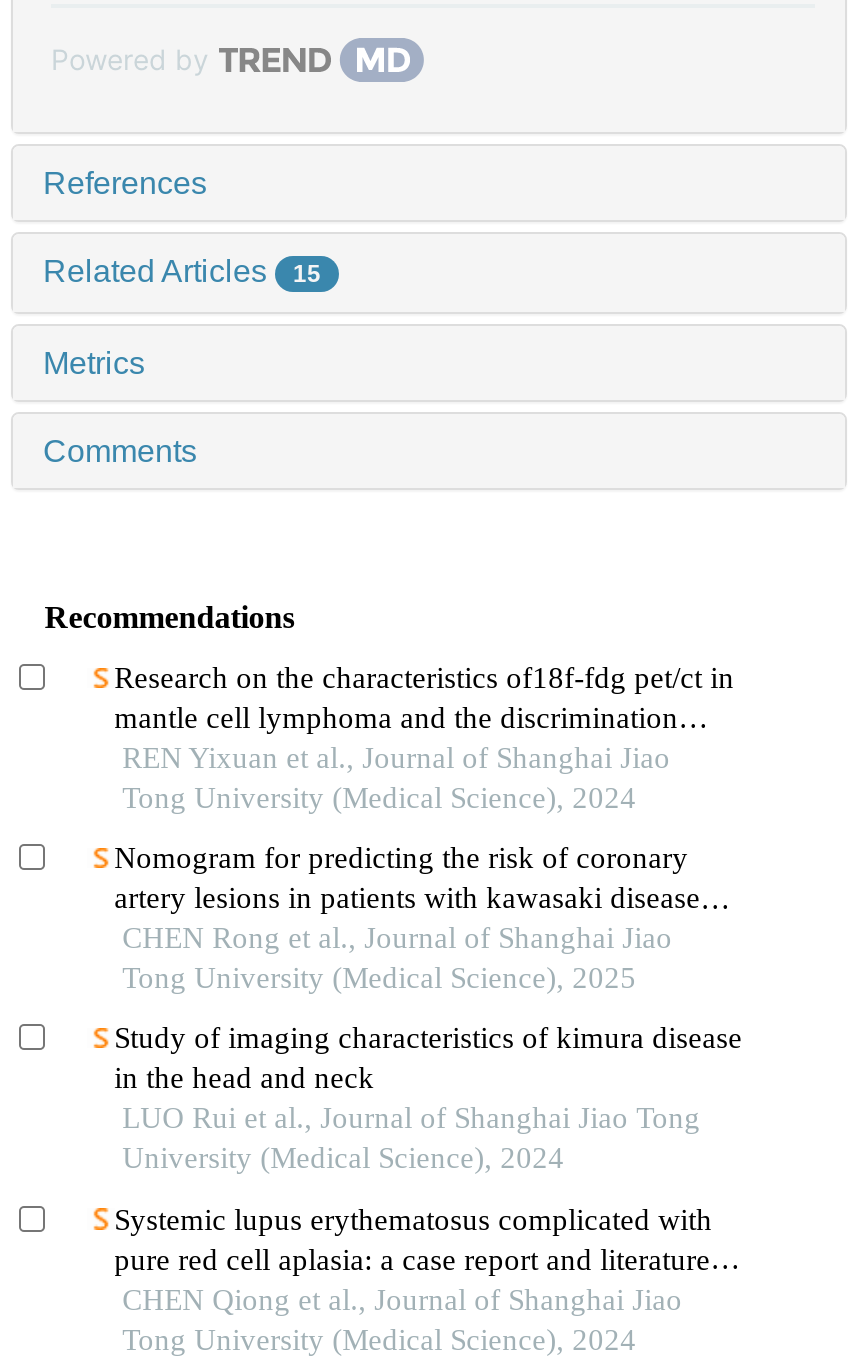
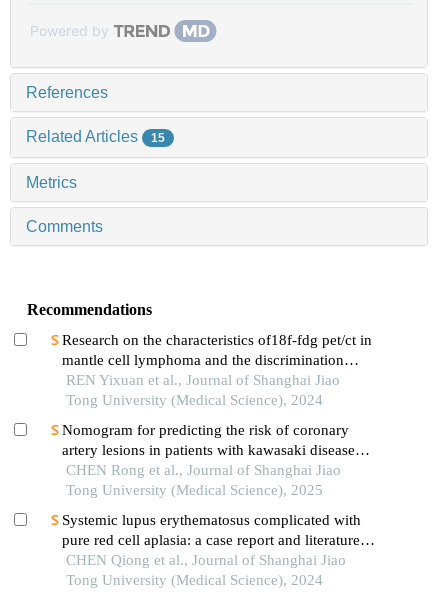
- Study of imaging characteristics of kimura disease
- in the head and neck
- LUO Rui et al., Journal of Shanghai Jiao Tong
- University (Medical Science), 2024
